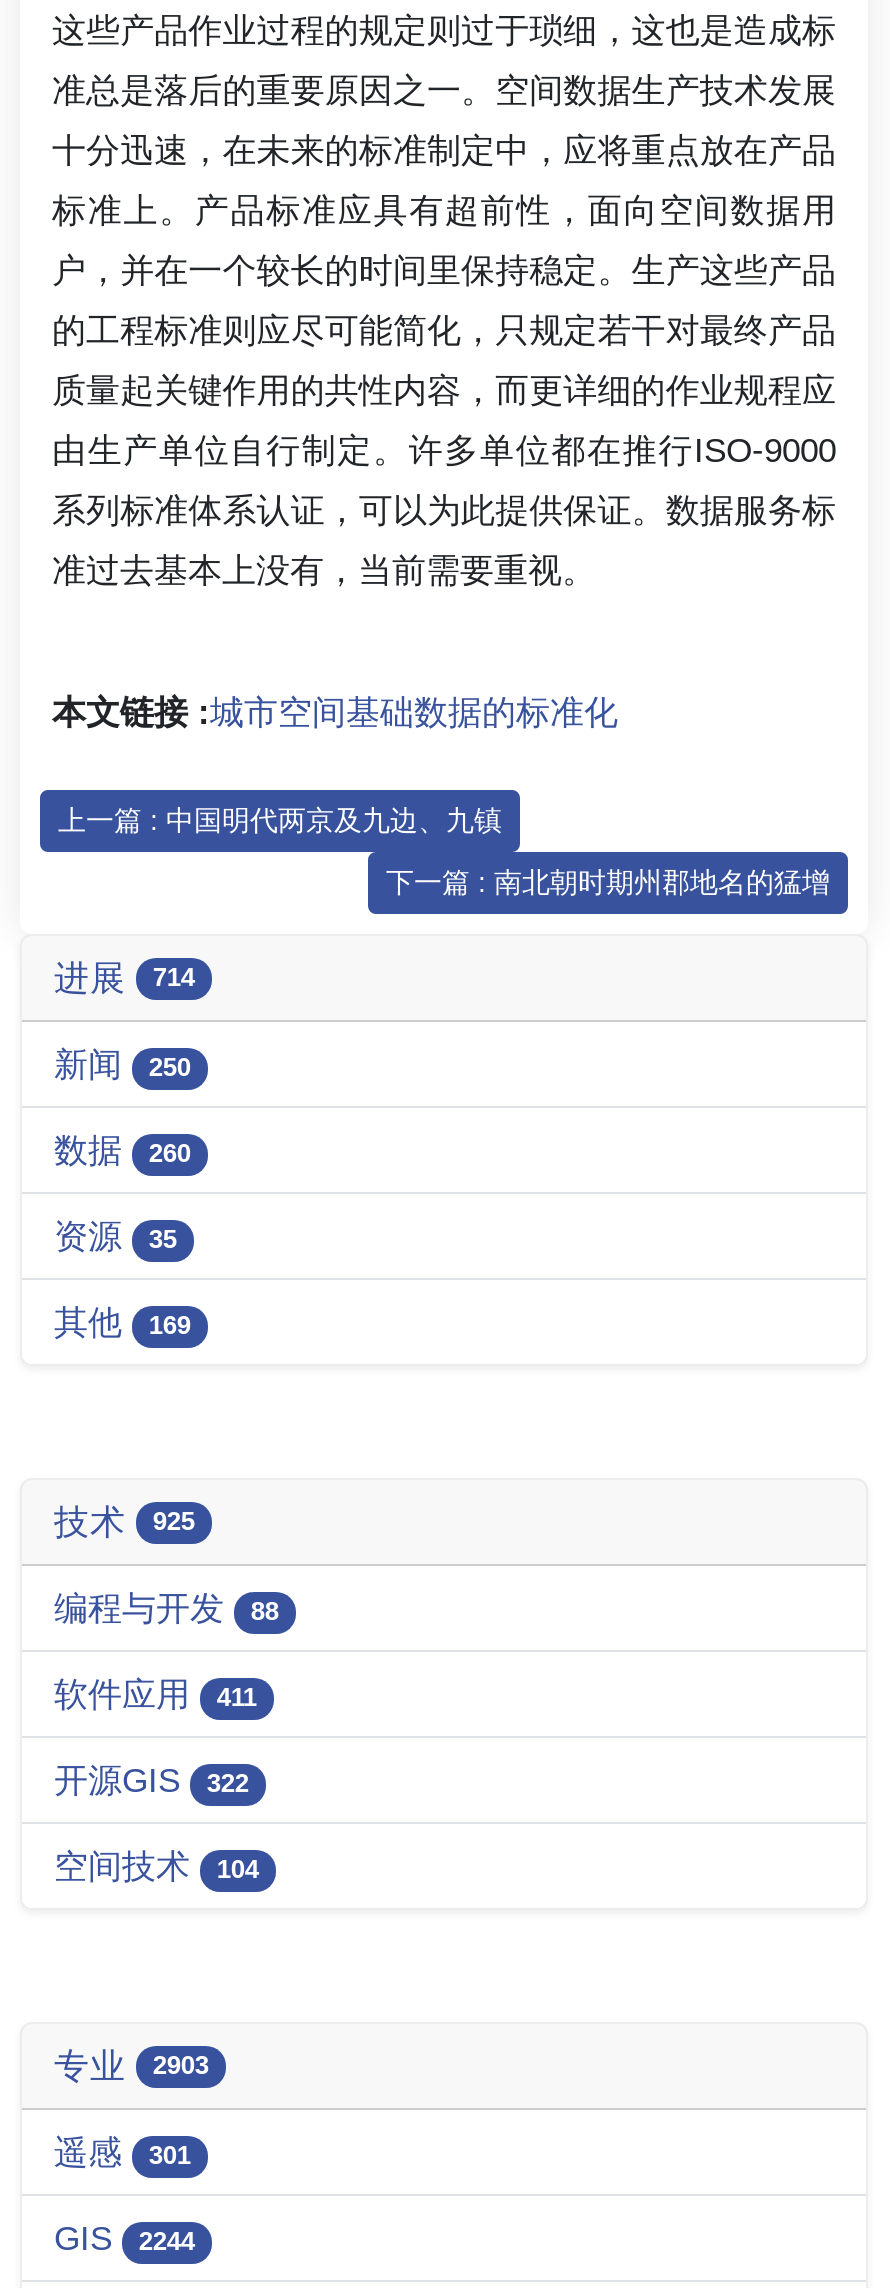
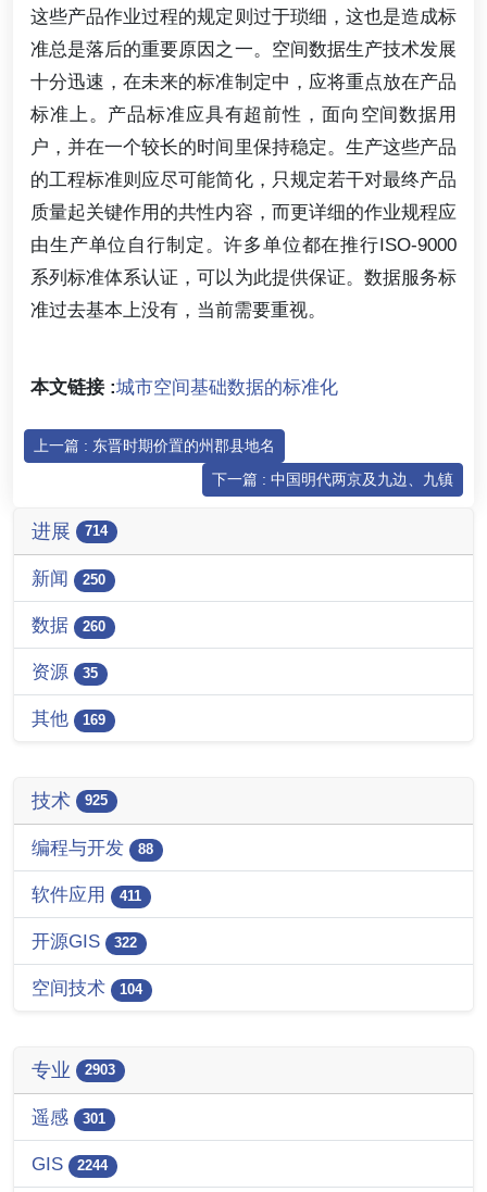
- 上一篇 : 中国明代两京及九边、九镇
+ 上一篇 : 东晋时期价置的州郡县地名

- 下一篇 : 南北朝时期州郡地名的猛增
+ 下一篇 : 中国明代两京及九边、九镇
